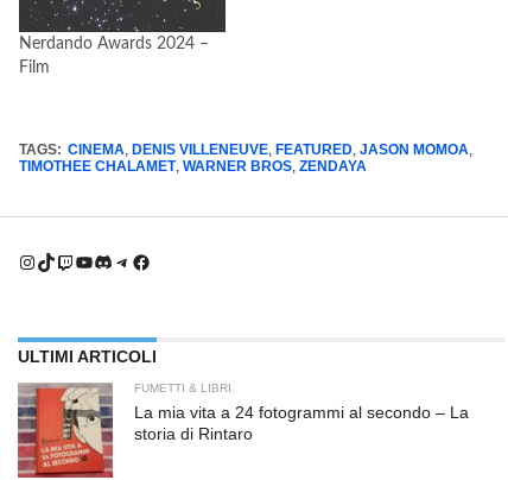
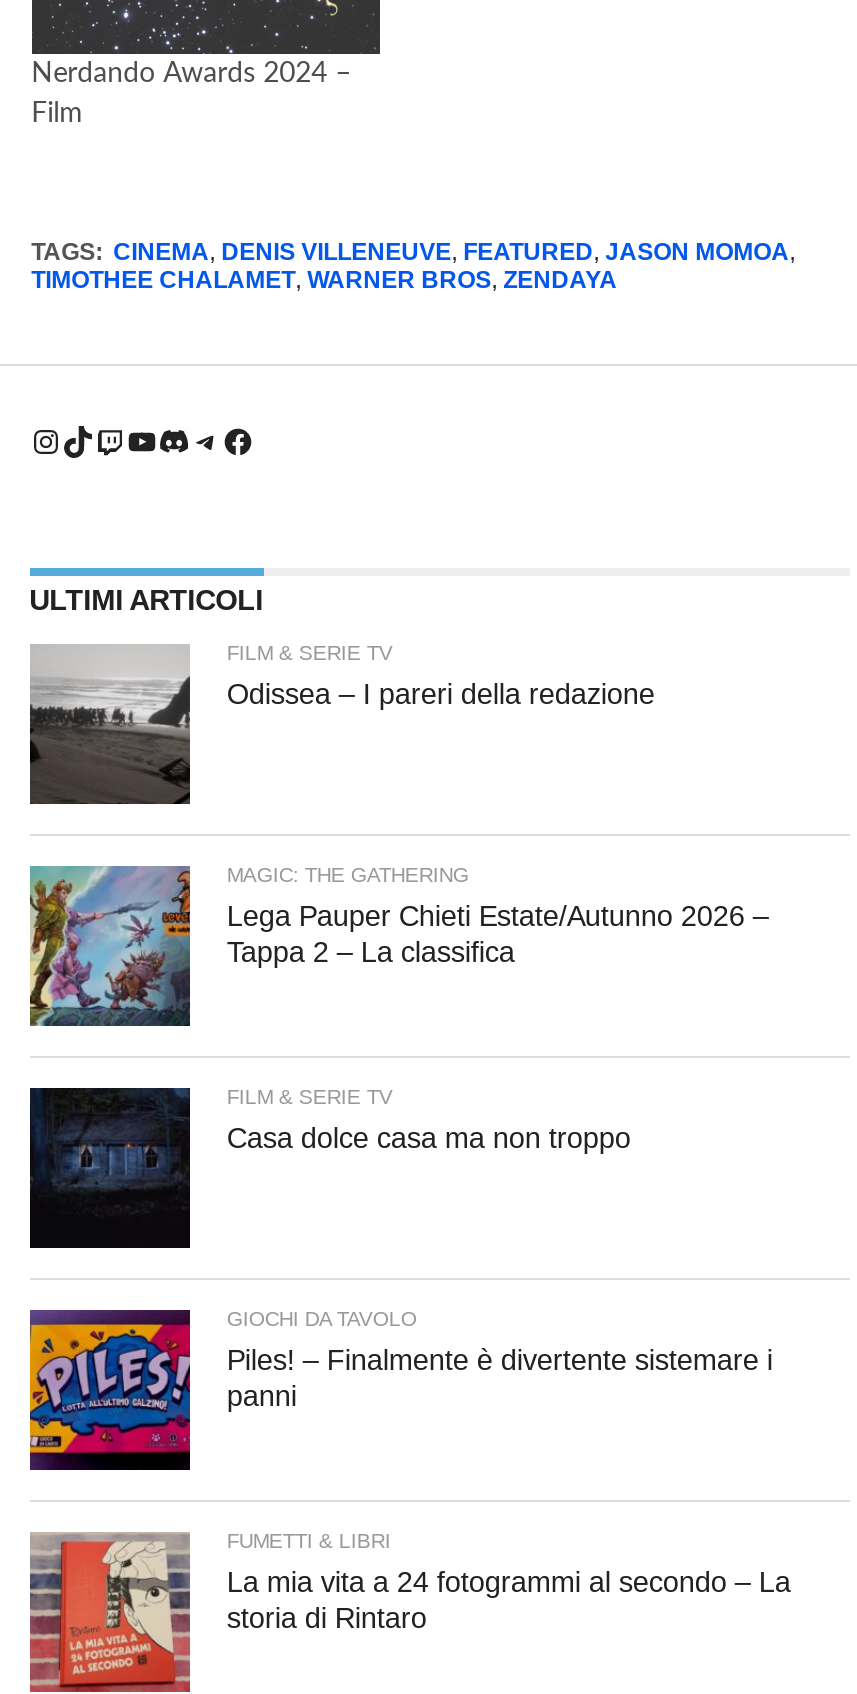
+ [image]
+ MAGIC: THE GATHERING
+ Lega Pauper Chieti Estate/Autunno 2026 –
+ Tappa 2 – La classifica

+ [image]
+ FILM & SERIE TV
+ Casa dolce casa ma non troppo

+ [image]
+ GIOCHI DA TAVOLO
+ Piles! – Finalmente è divertente sistemare i
+ panni

+ [image]
+ FILM & SERIE TV
+ Odissea – I pareri della redazione
